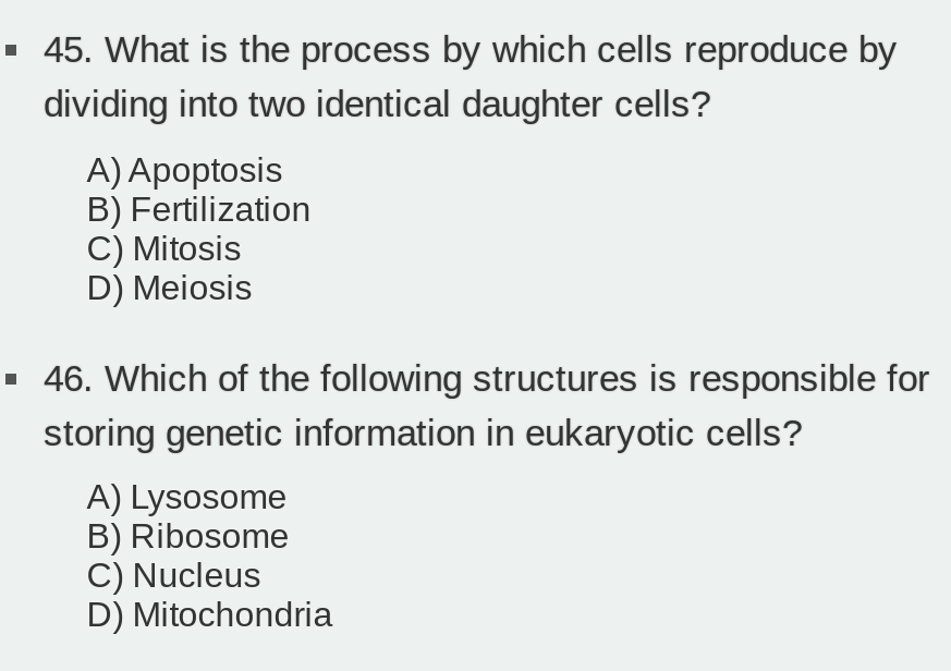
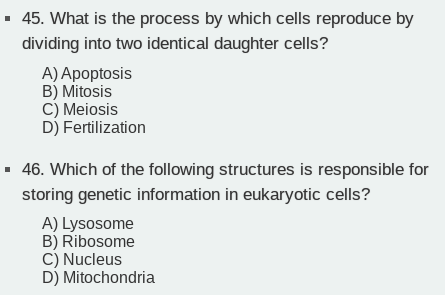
- B) Fertilization
+ B) Mitosis

- C) Mitosis
+ C) Meiosis

- D) Meiosis
+ D) Fertilization
